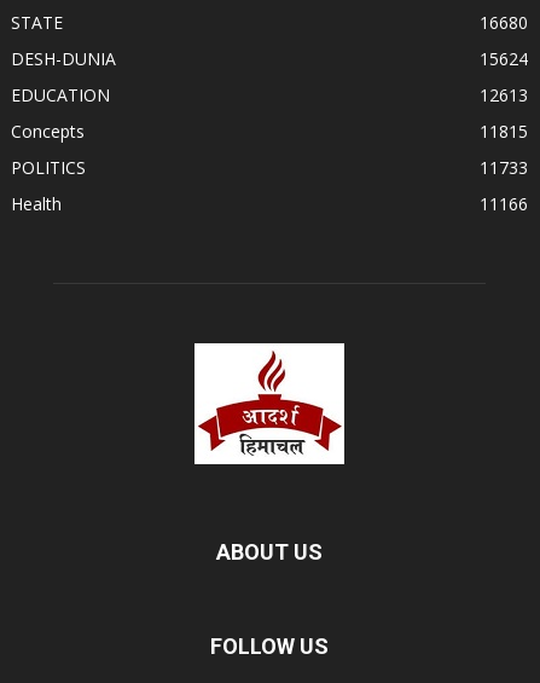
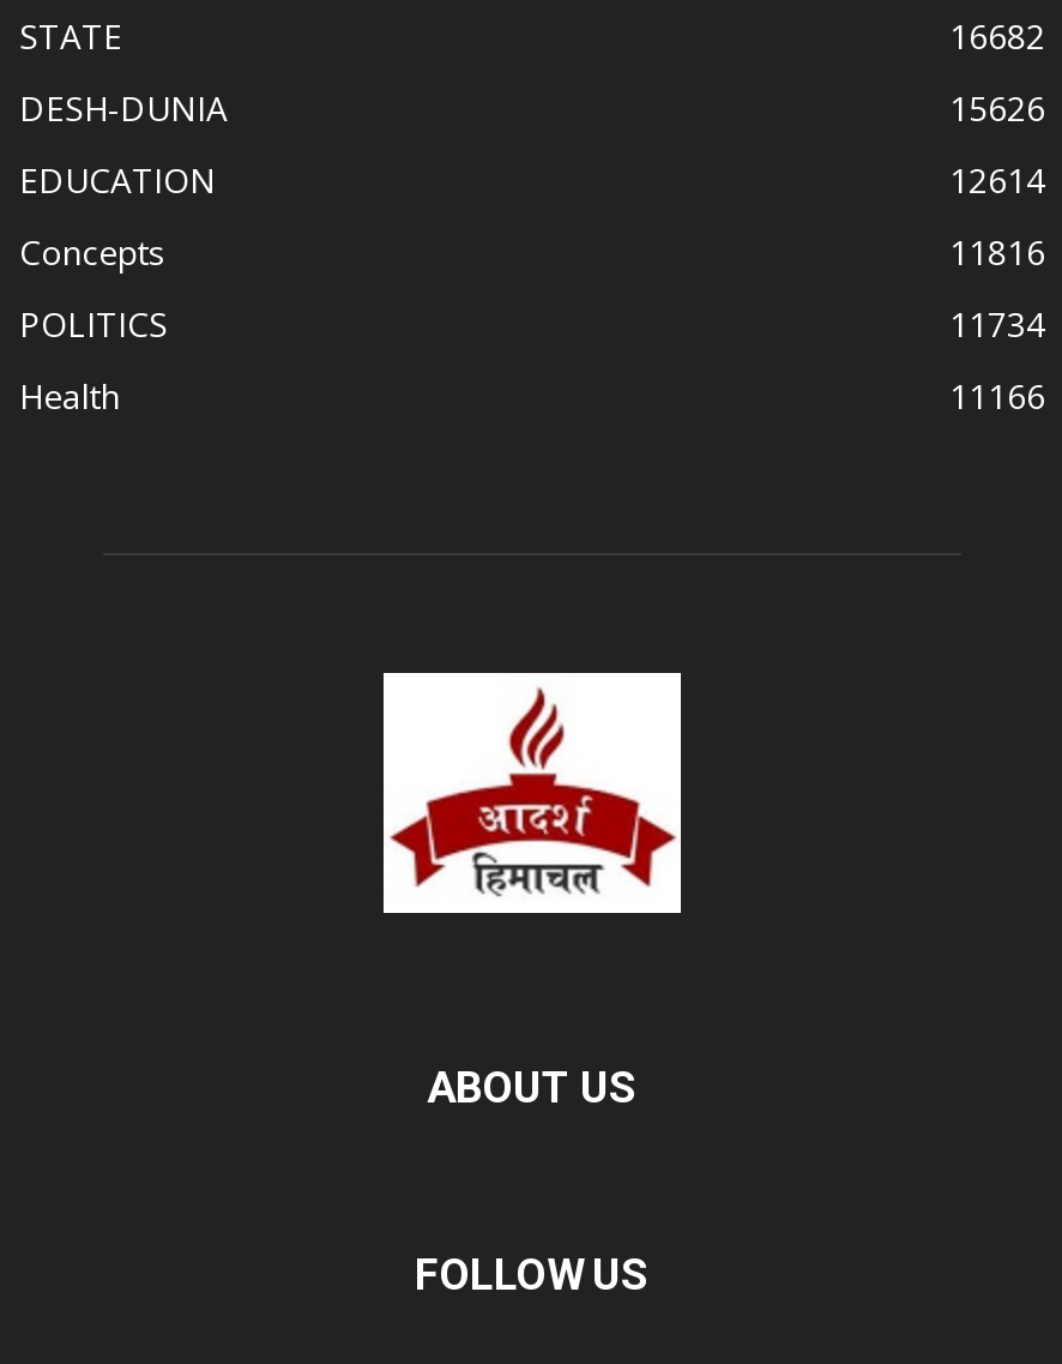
- 16680
+ 16682

- 15624
+ 15626

- 12613
+ 12614

- 11815
+ 11816

- 11733
+ 11734
